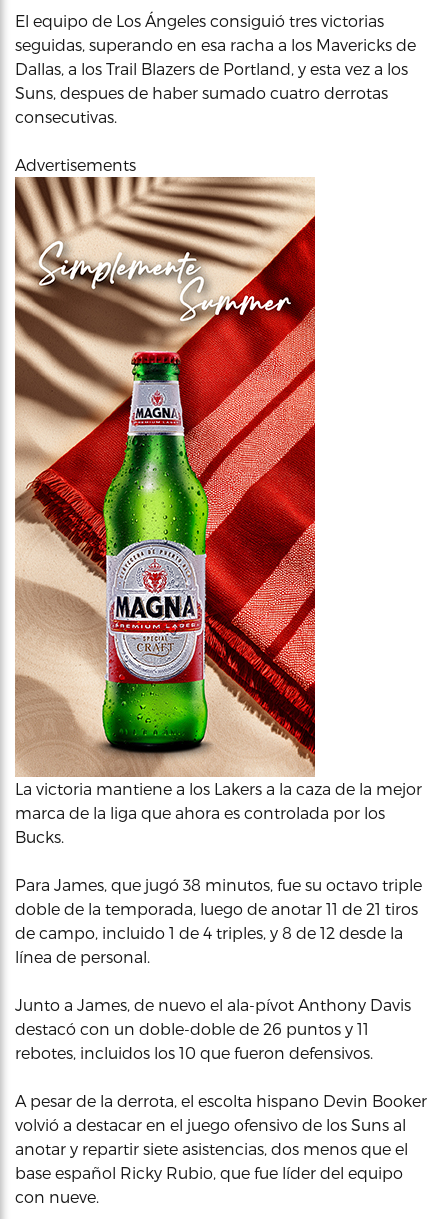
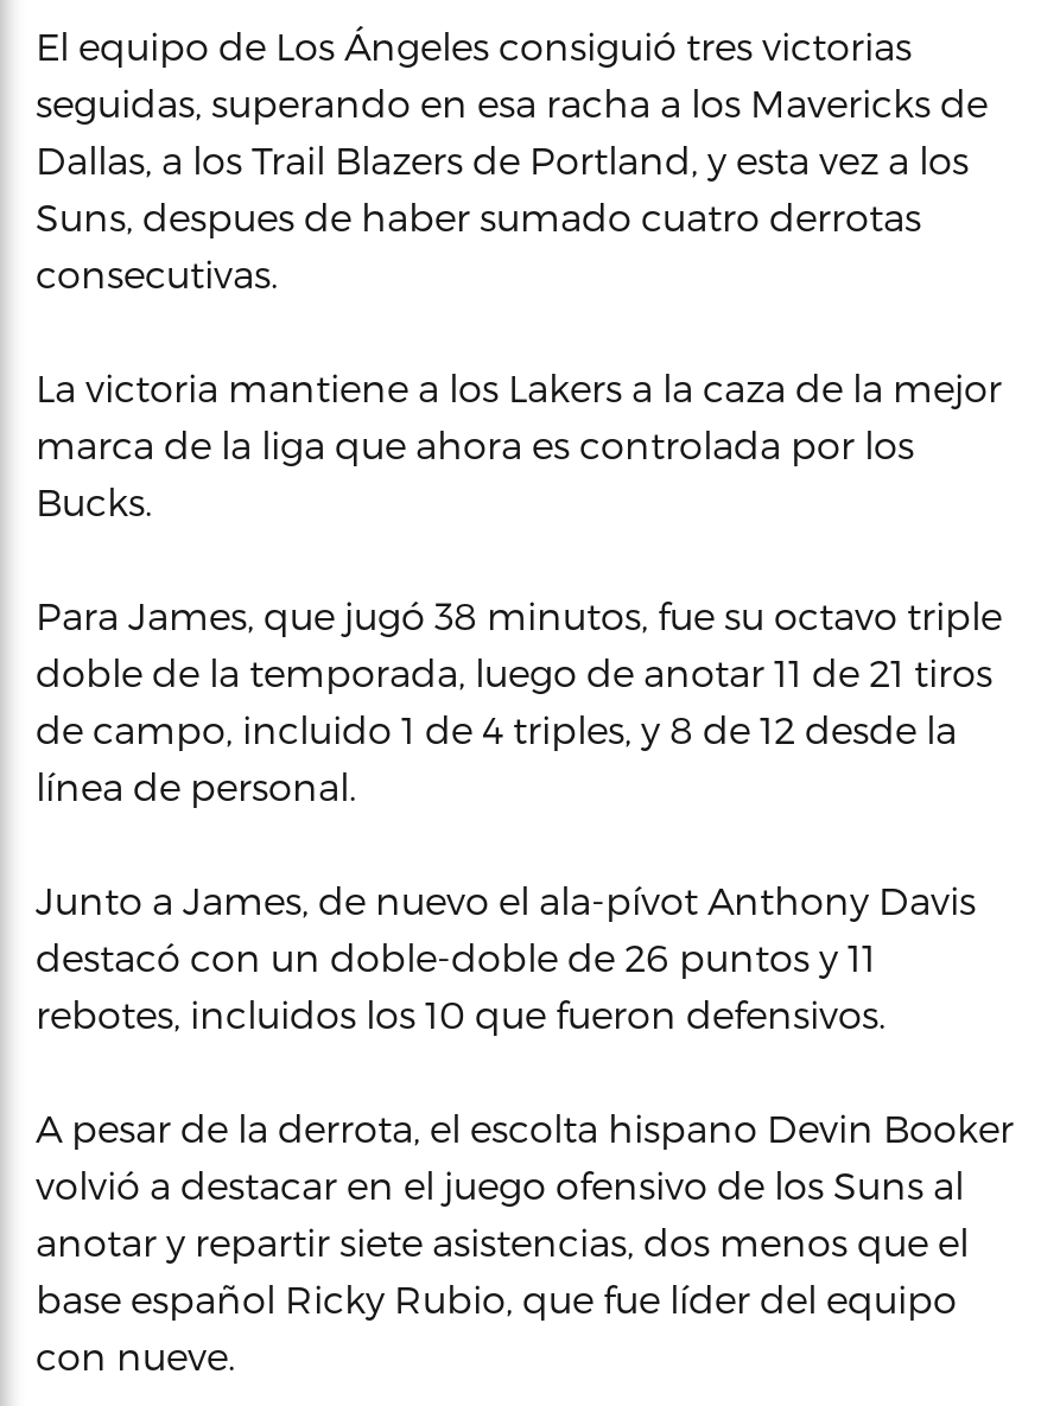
- Advertisements

- [image]
